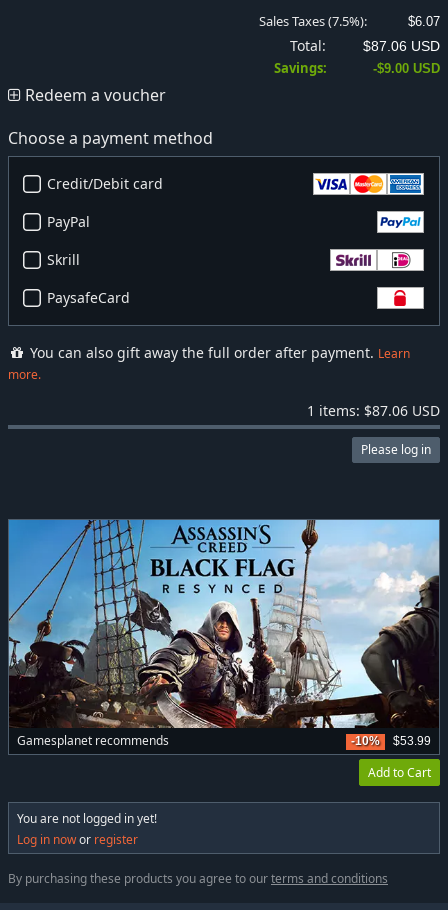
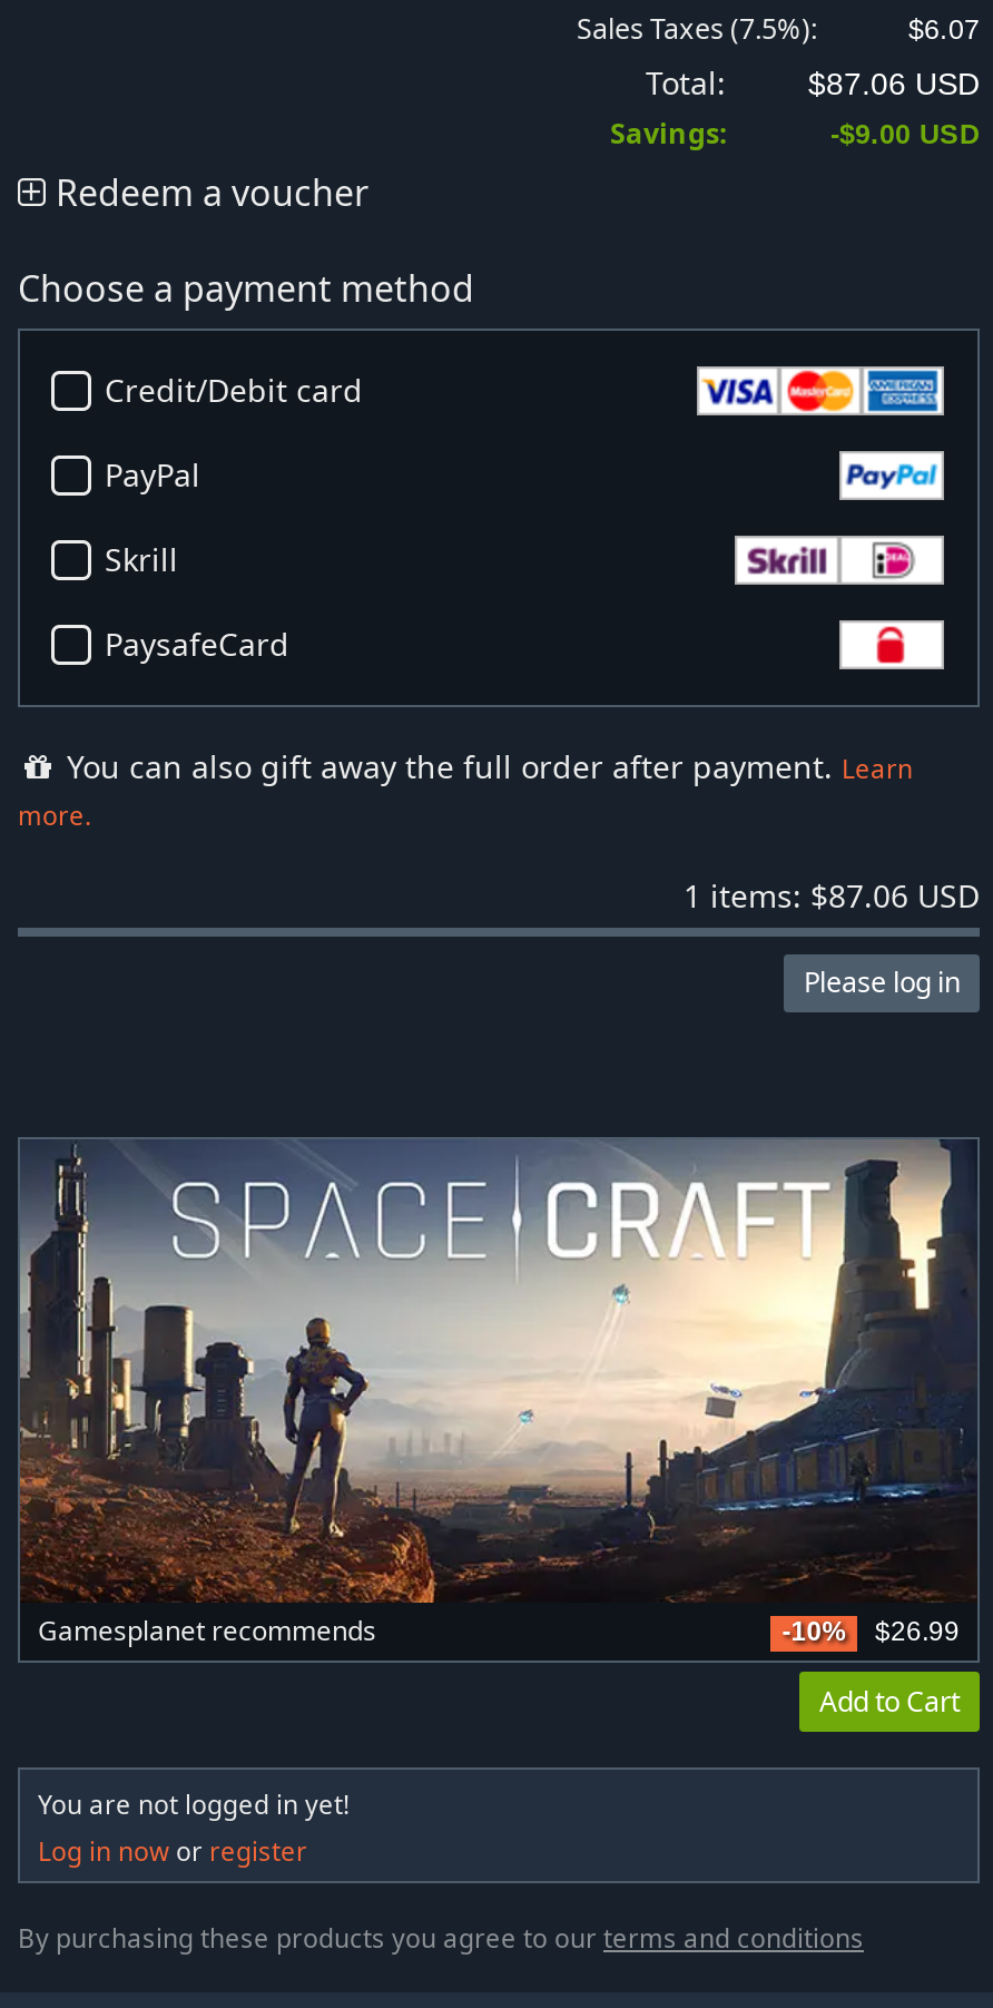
- [image]
- -10% $53.99
+ [image]
+ -10% $26.99
